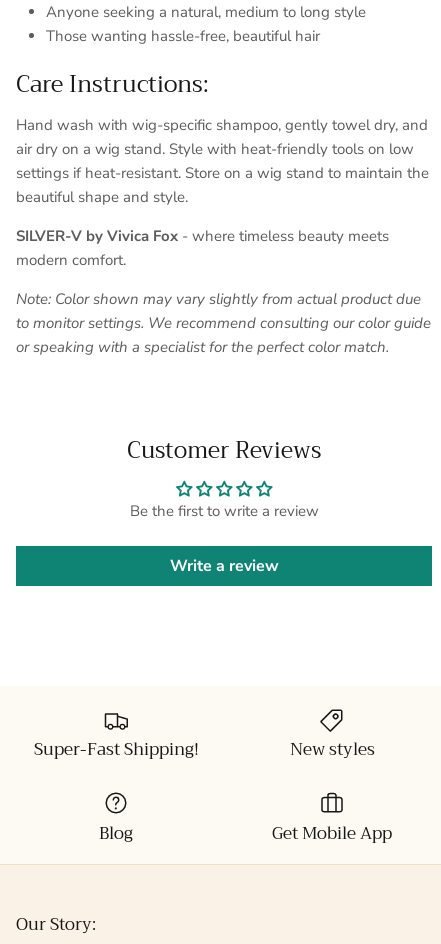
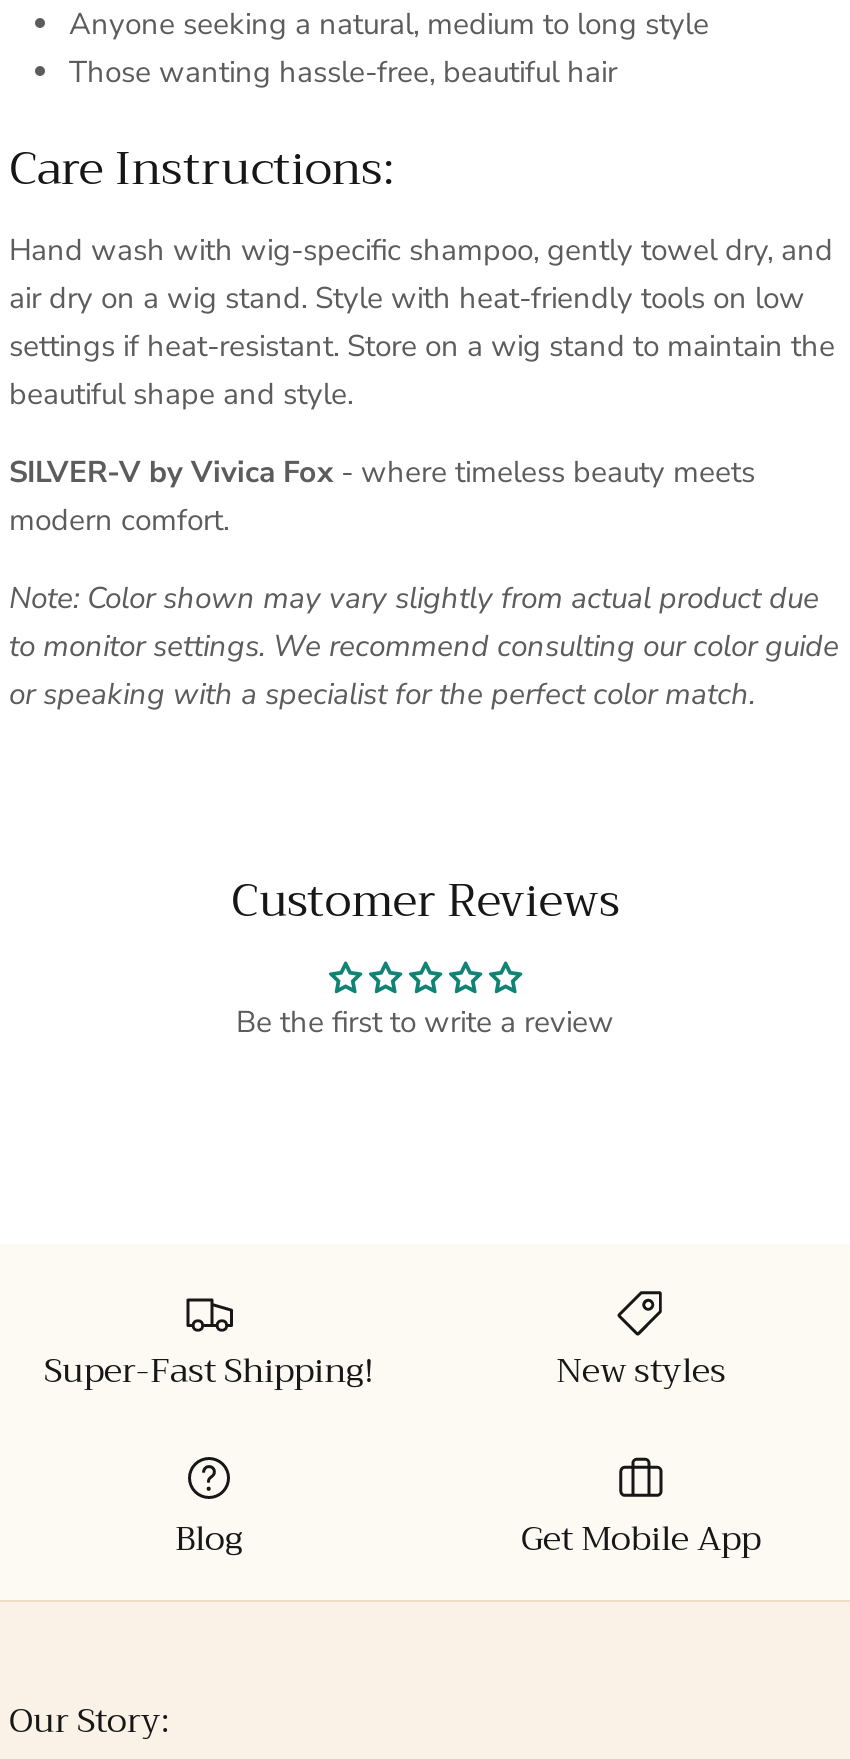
- Write a review
